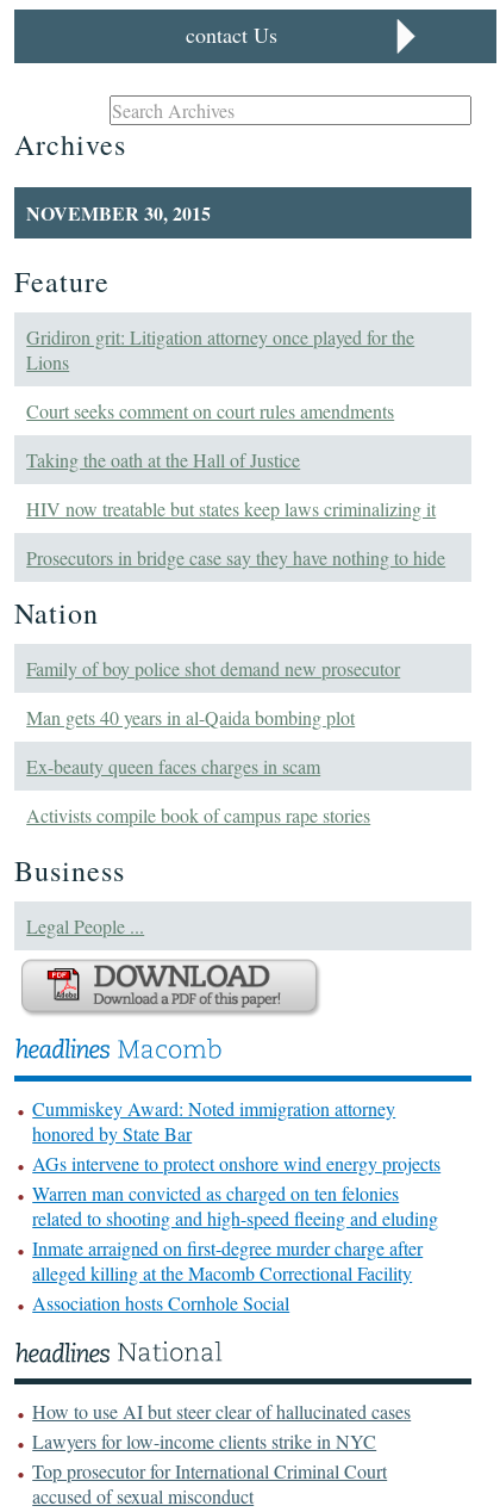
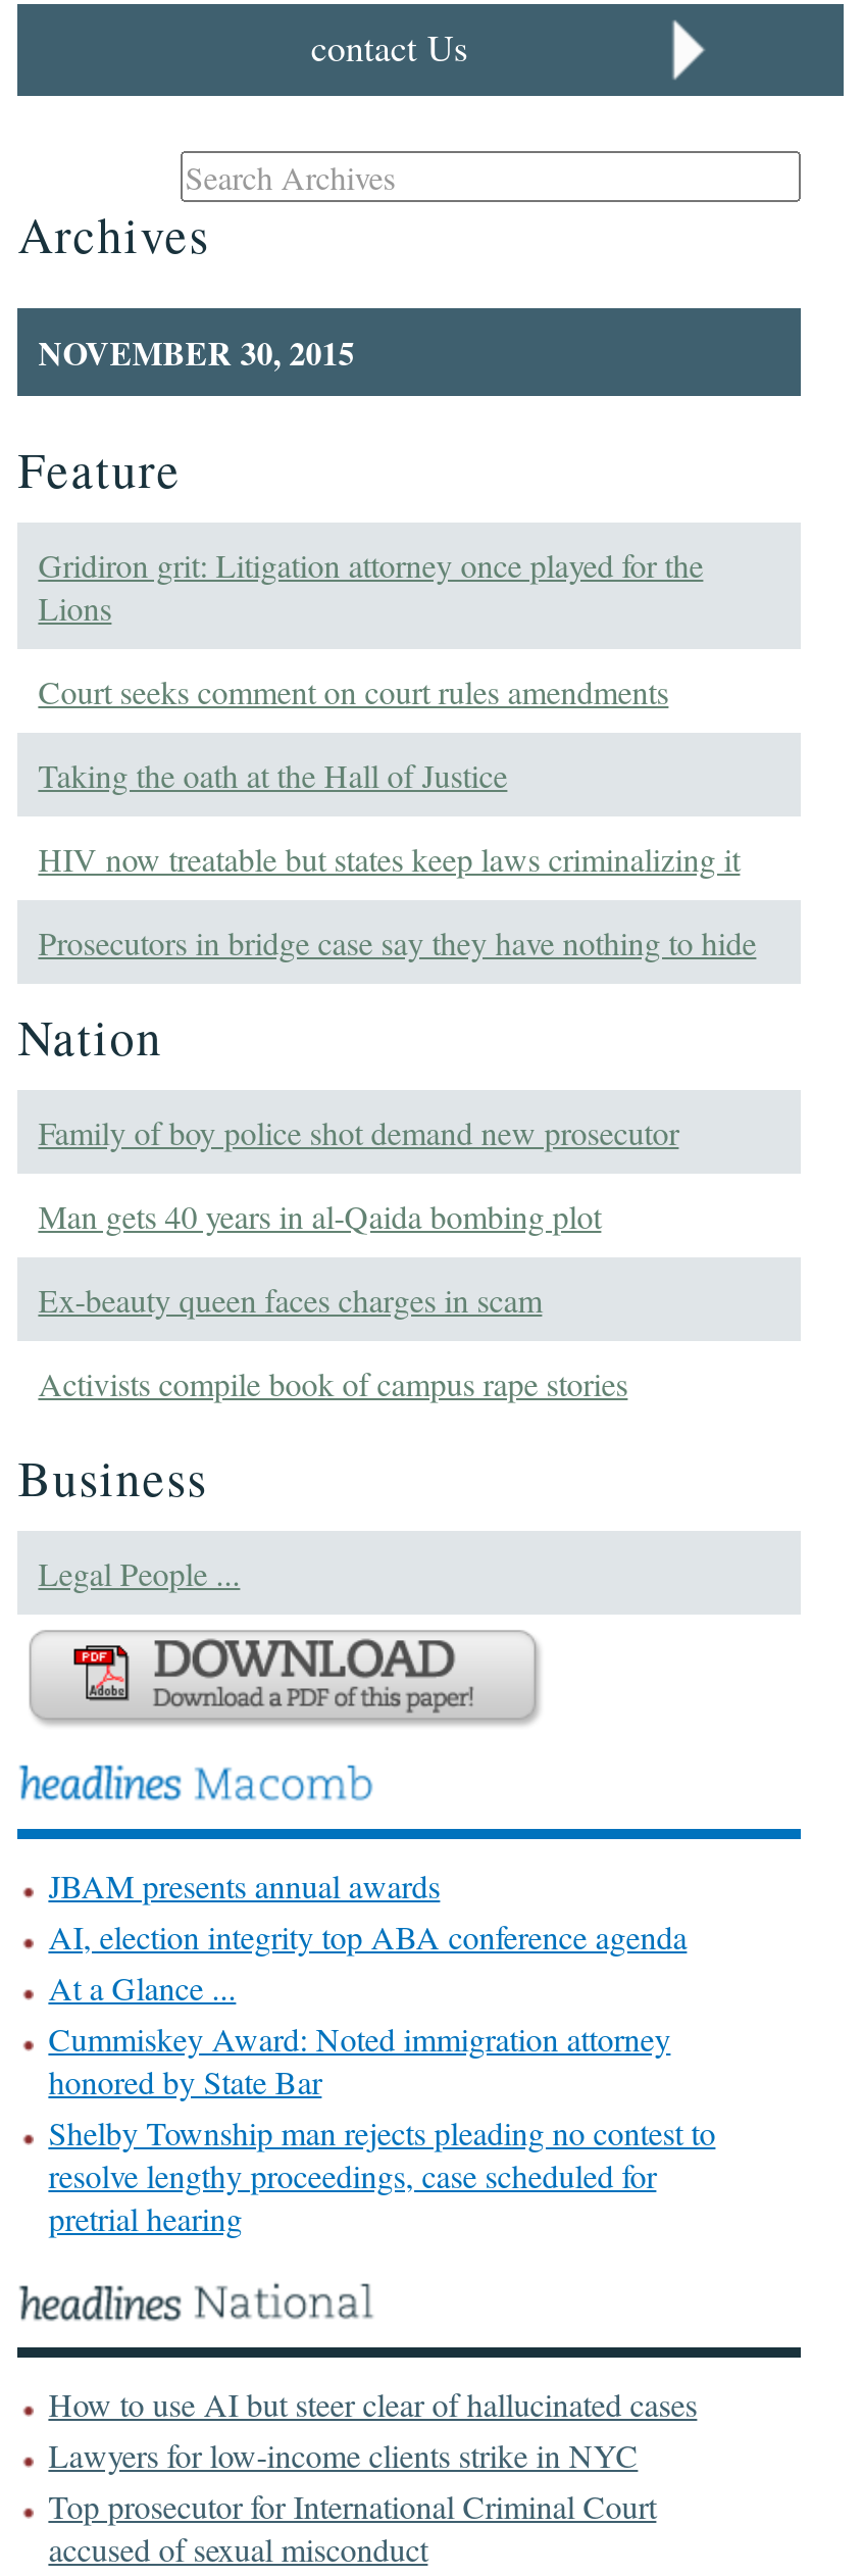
+ JBAM presents annual awards
+ AI, election integrity top ABA conference agenda
+ At a Glance ...

moved down: Cummiskey Award: Noted immigration attorney | honored by State Bar

- AGs intervene to protect onshore wind energy projects
- Warren man convicted as charged on ten felonies
- related to shooting and high-speed fleeing and eluding
- Inmate arraigned on first-degree murder charge after
- alleged killing at the Macomb Correctional Facility
- Association hosts Cornhole Social
+ Shelby Township man rejects pleading no contest to
+ resolve lengthy proceedings, case scheduled for
+ pretrial hearing
